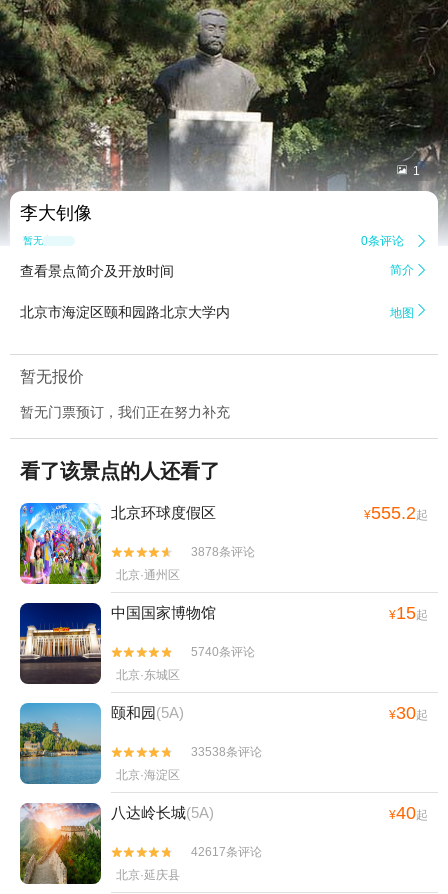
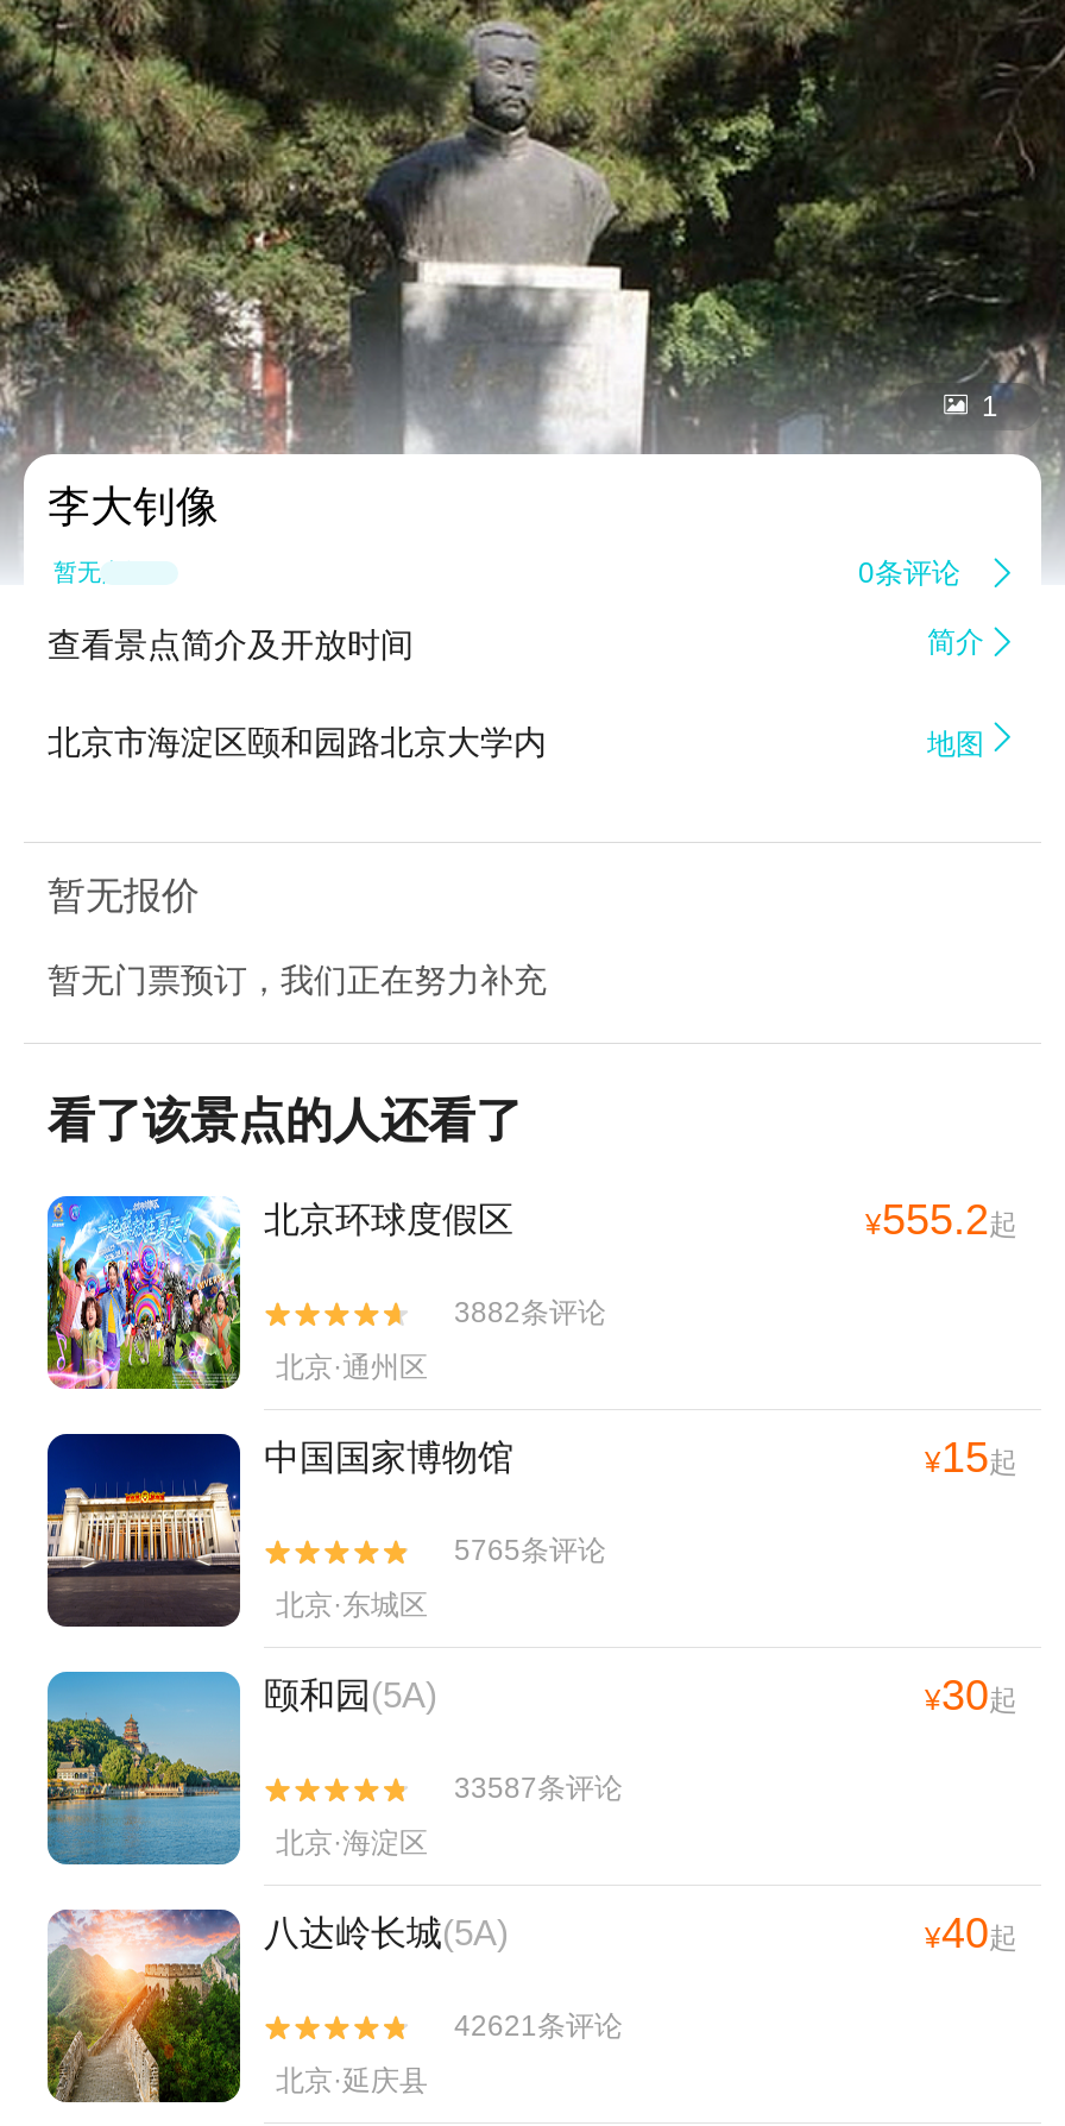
- 3878条评论
+ 3882条评论

- 5740条评论
+ 5765条评论

- 33538条评论
+ 33587条评论

- 42617条评论
+ 42621条评论
